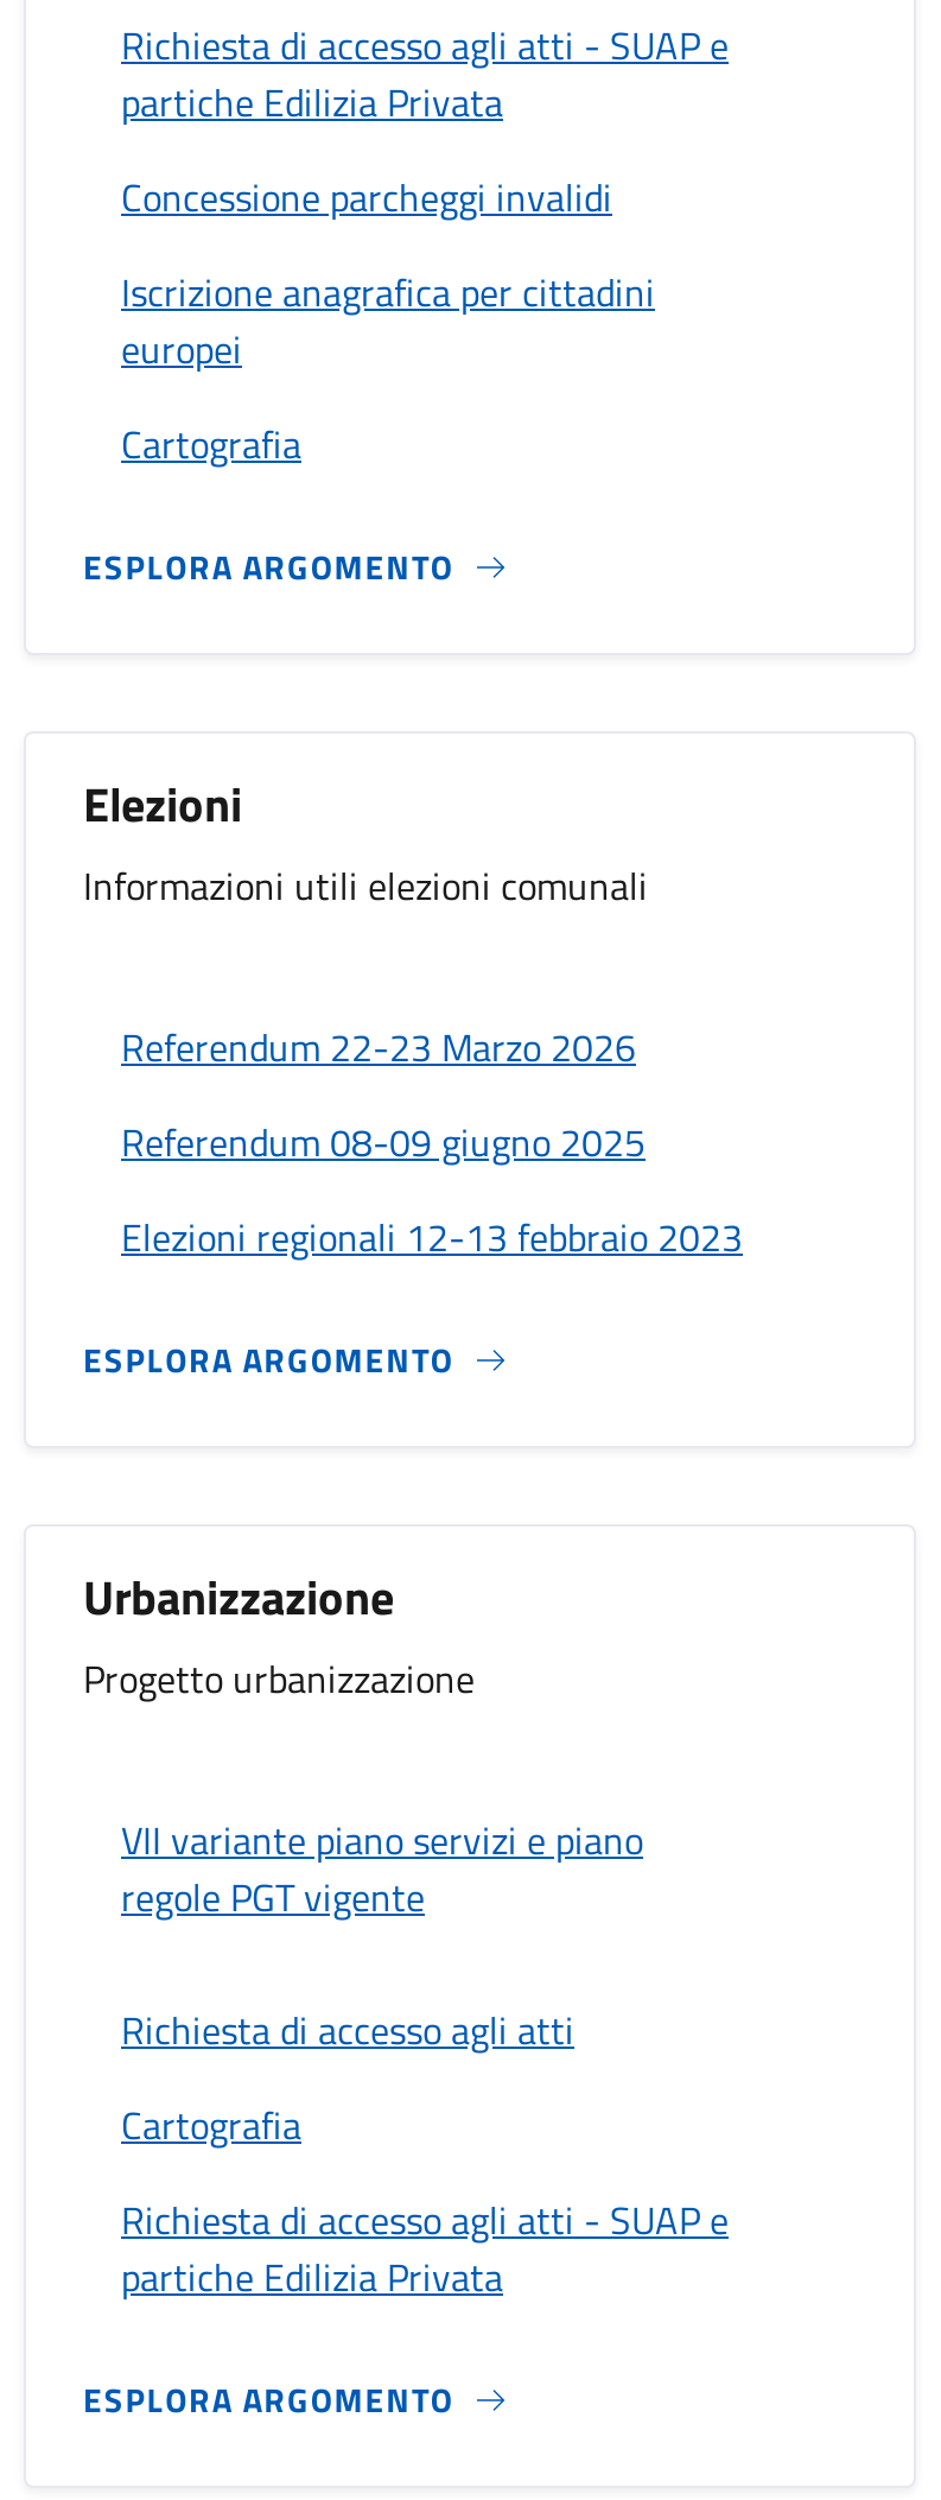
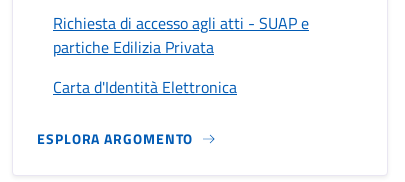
- Concessione parcheggi invalidi
- Iscrizione anagrafica per cittadini
- europei
- Cartografia
- ESPLORA ARGOMENTO
- Elezioni
- Informazioni utili elezioni comunali
- Referendum 22-23 Marzo 2026
- Referendum 08-09 giugno 2025
- Elezioni regionali 12-13 febbraio 2023
- ESPLORA ARGOMENTO
- Urbanizzazione
- Progetto urbanizzazione
- VII variante piano servizi e piano
- regole PGT vigente
- Richiesta di accesso agli atti
- Cartografia
- Richiesta di accesso agli atti - SUAP e
- partiche Edilizia Privata
+ Carta d'Identità Elettronica
